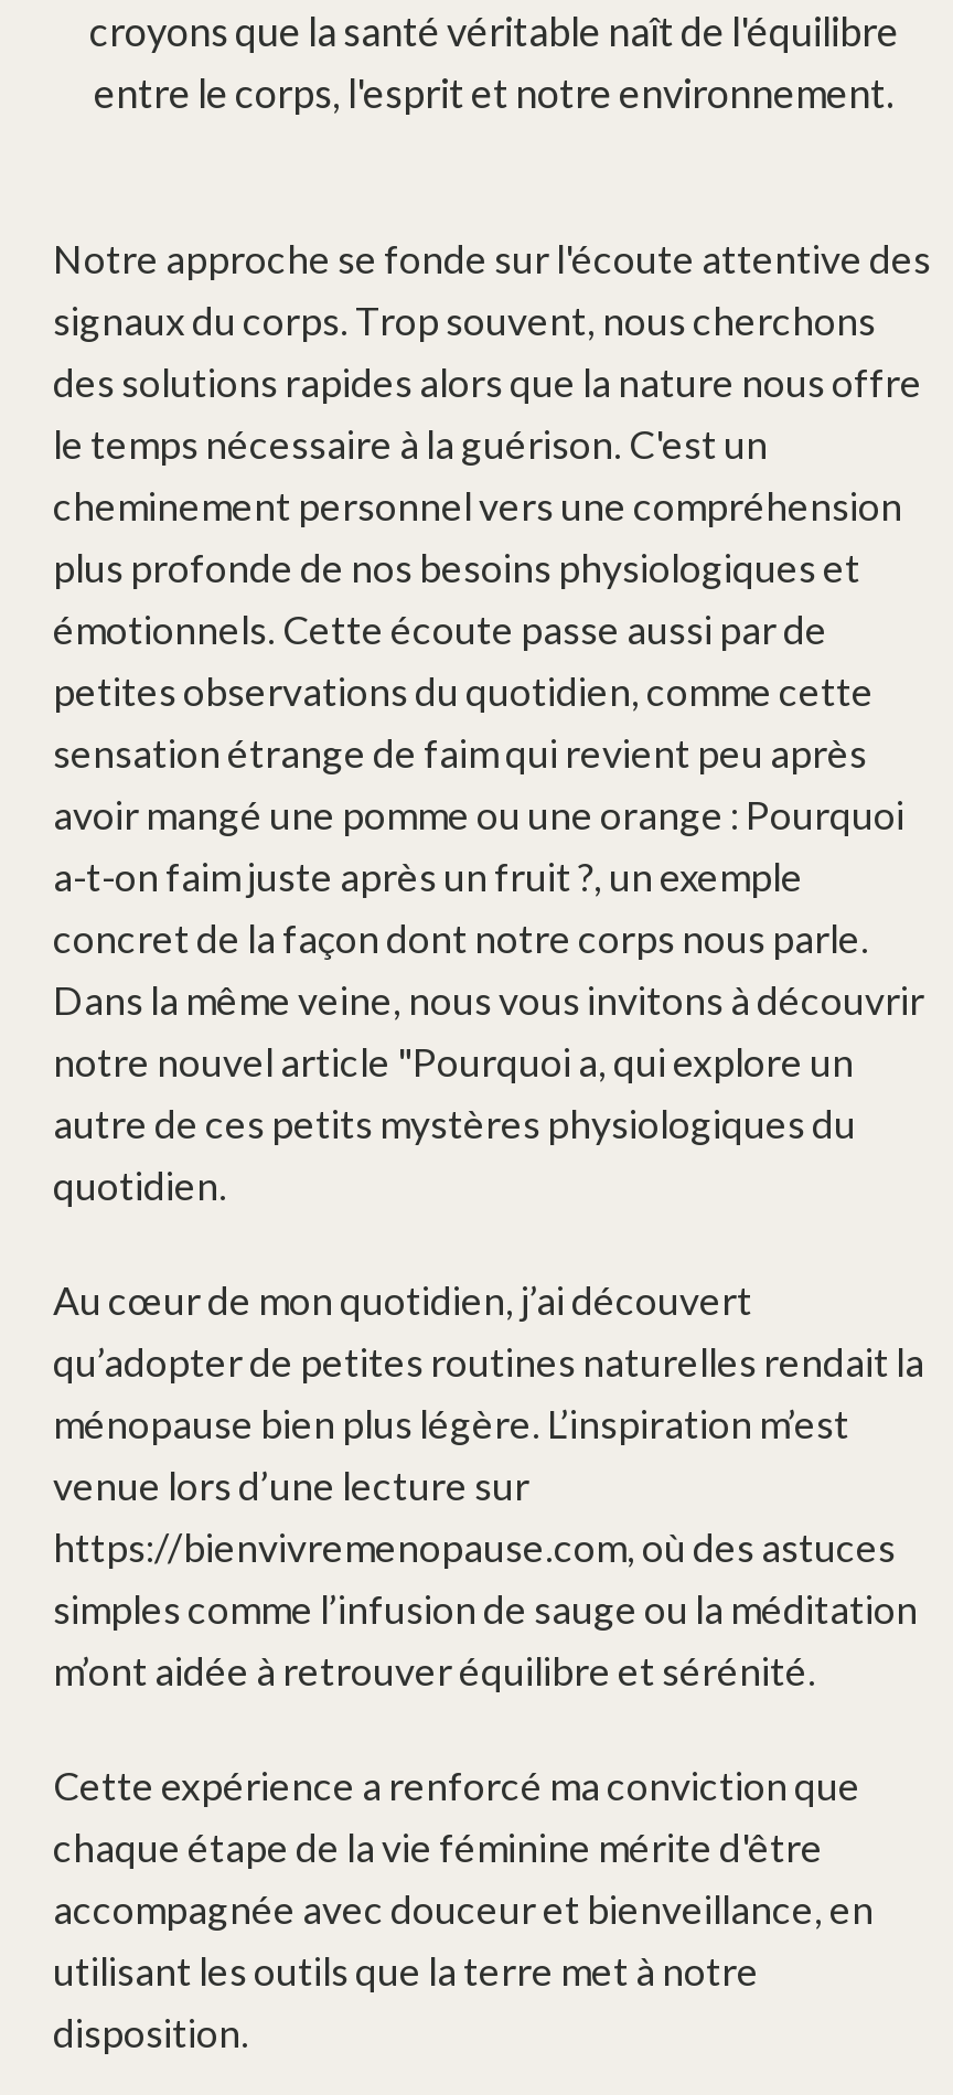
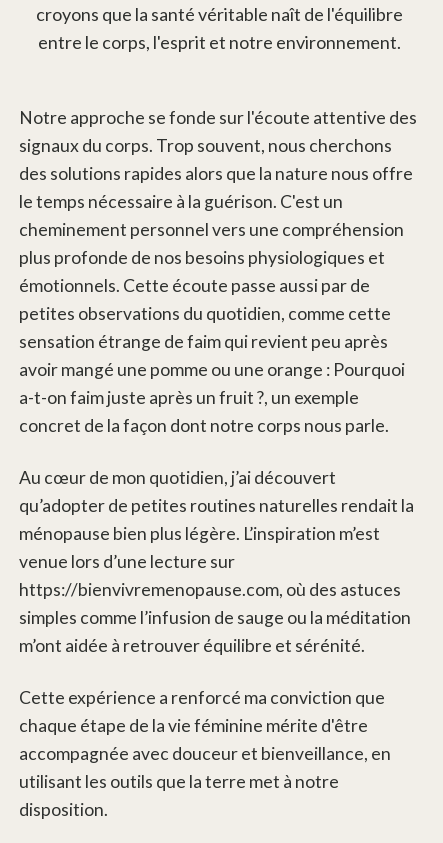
- Dans la même veine, nous vous invitons à découvrir
- notre nouvel article "Pourquoi a, qui explore un
- autre de ces petits mystères physiologiques du
- quotidien.
